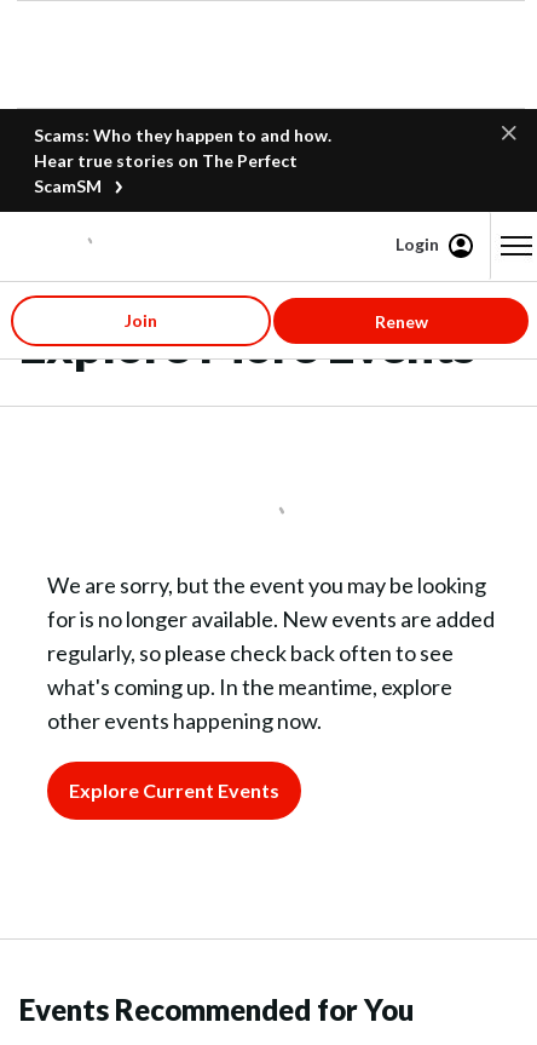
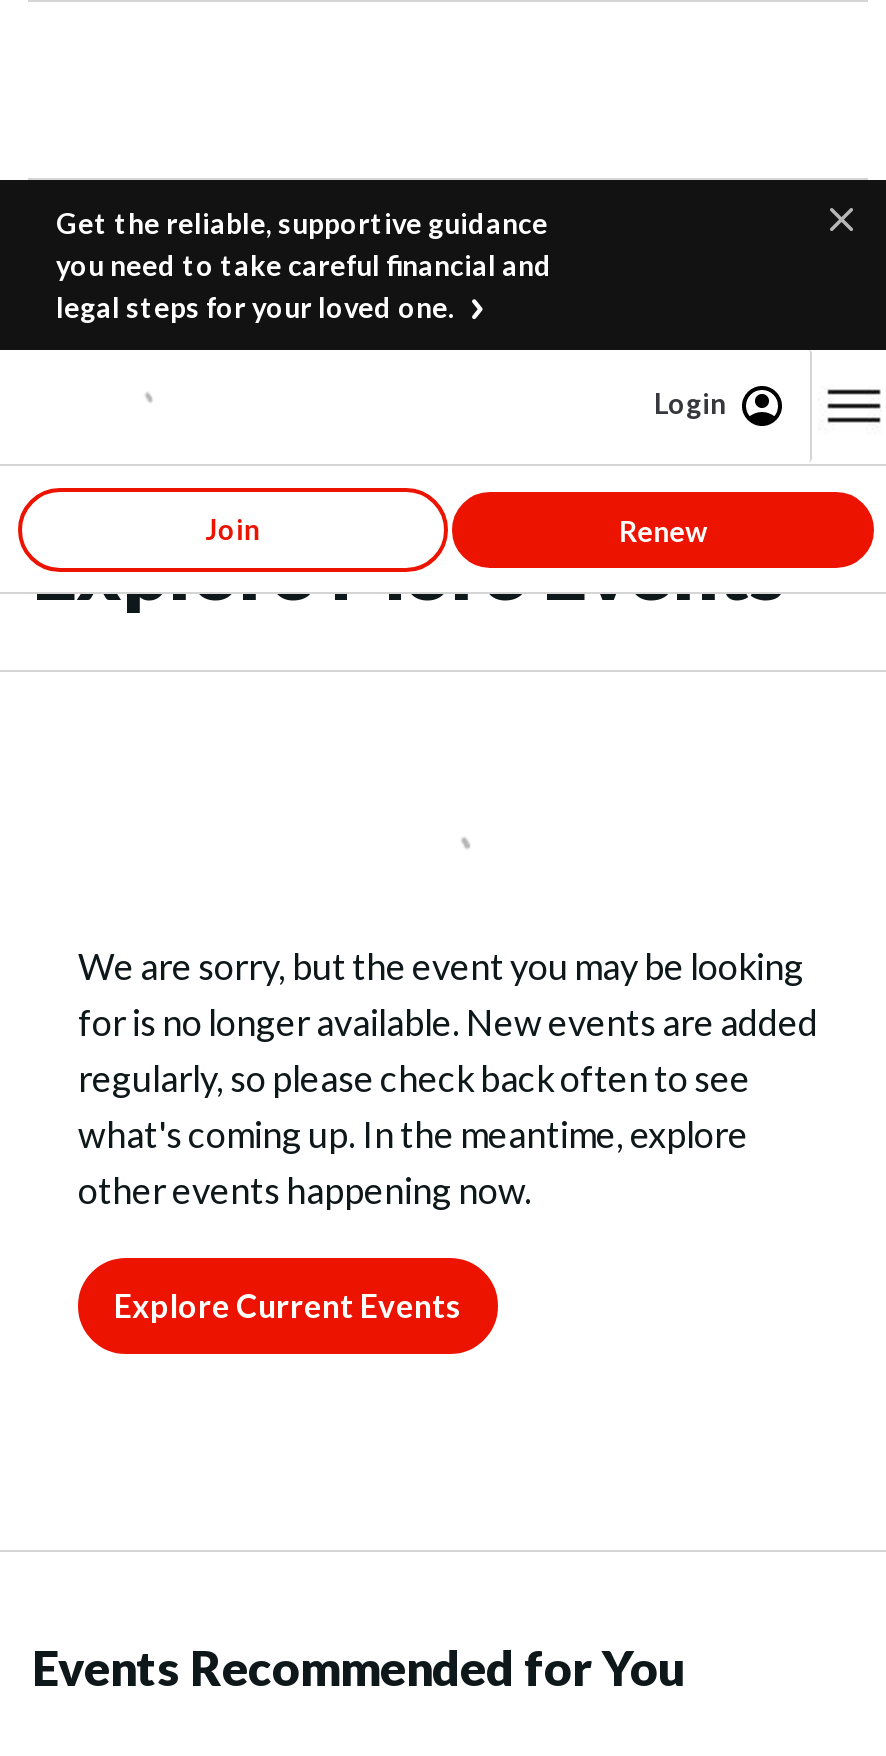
- Scams: Who they happen to and how.
- Hear true stories on The Perfect
- ScamSM
+ Get the reliable, supportive guidance
+ you need to take careful financial and
+ legal steps for your loved one.
